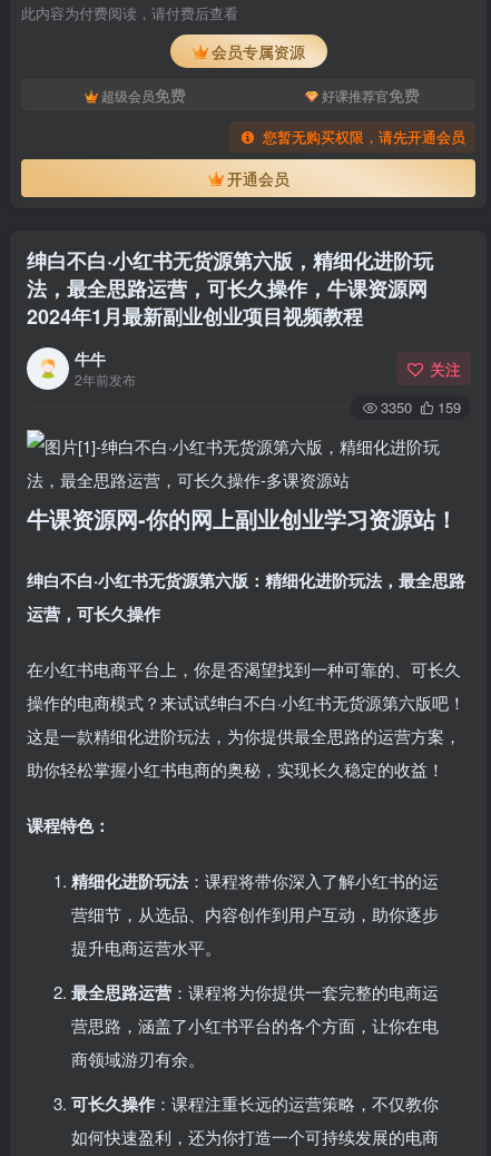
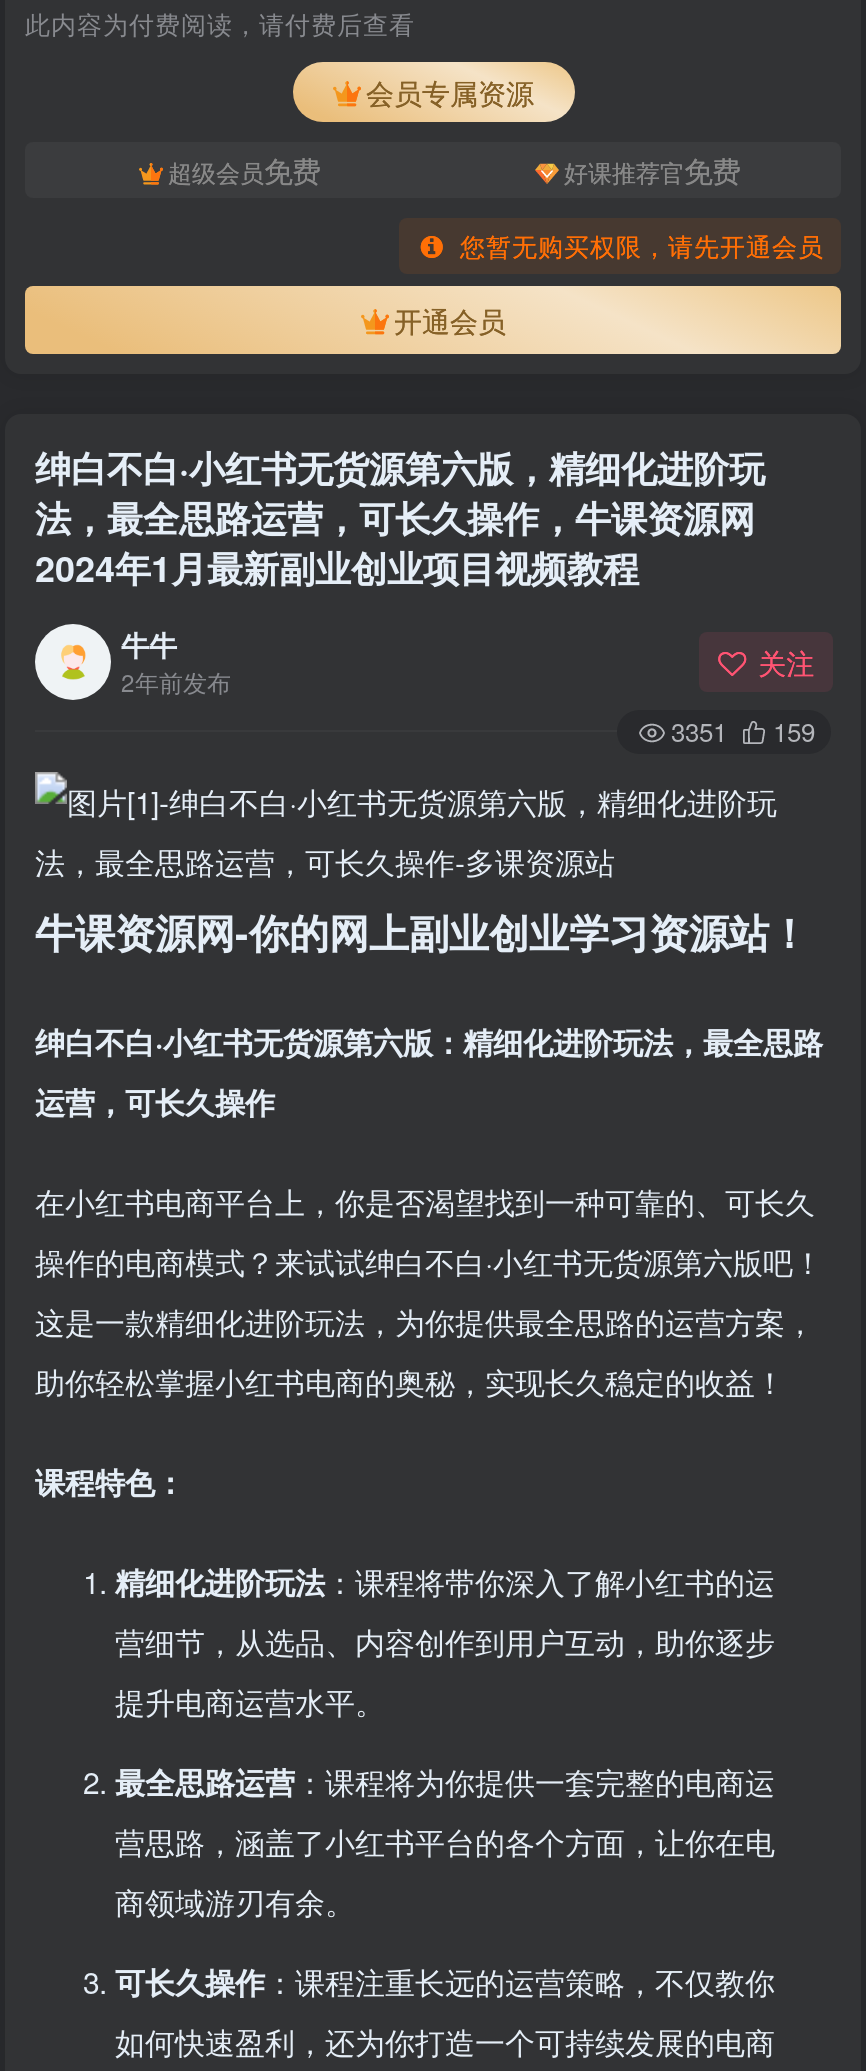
- 3350 159
+ 3351 159
